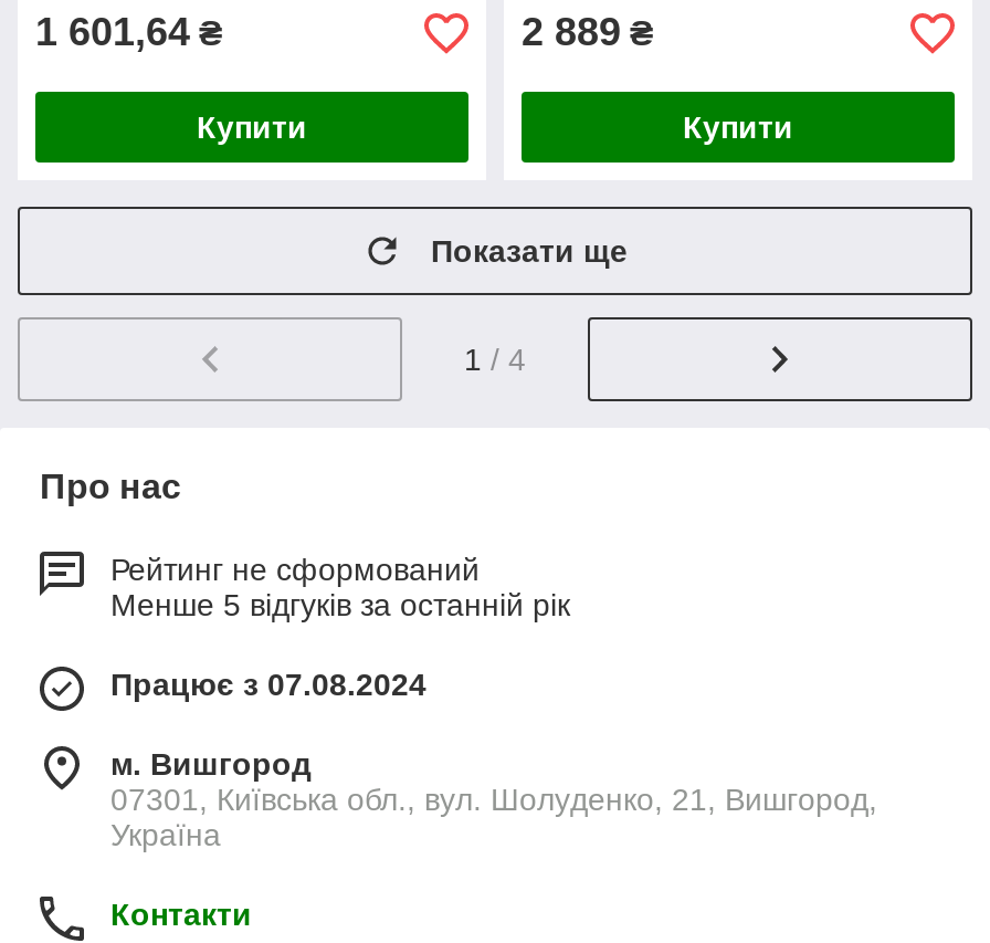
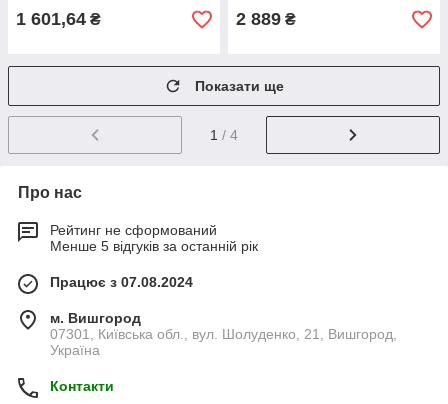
- Купити

- Купити
